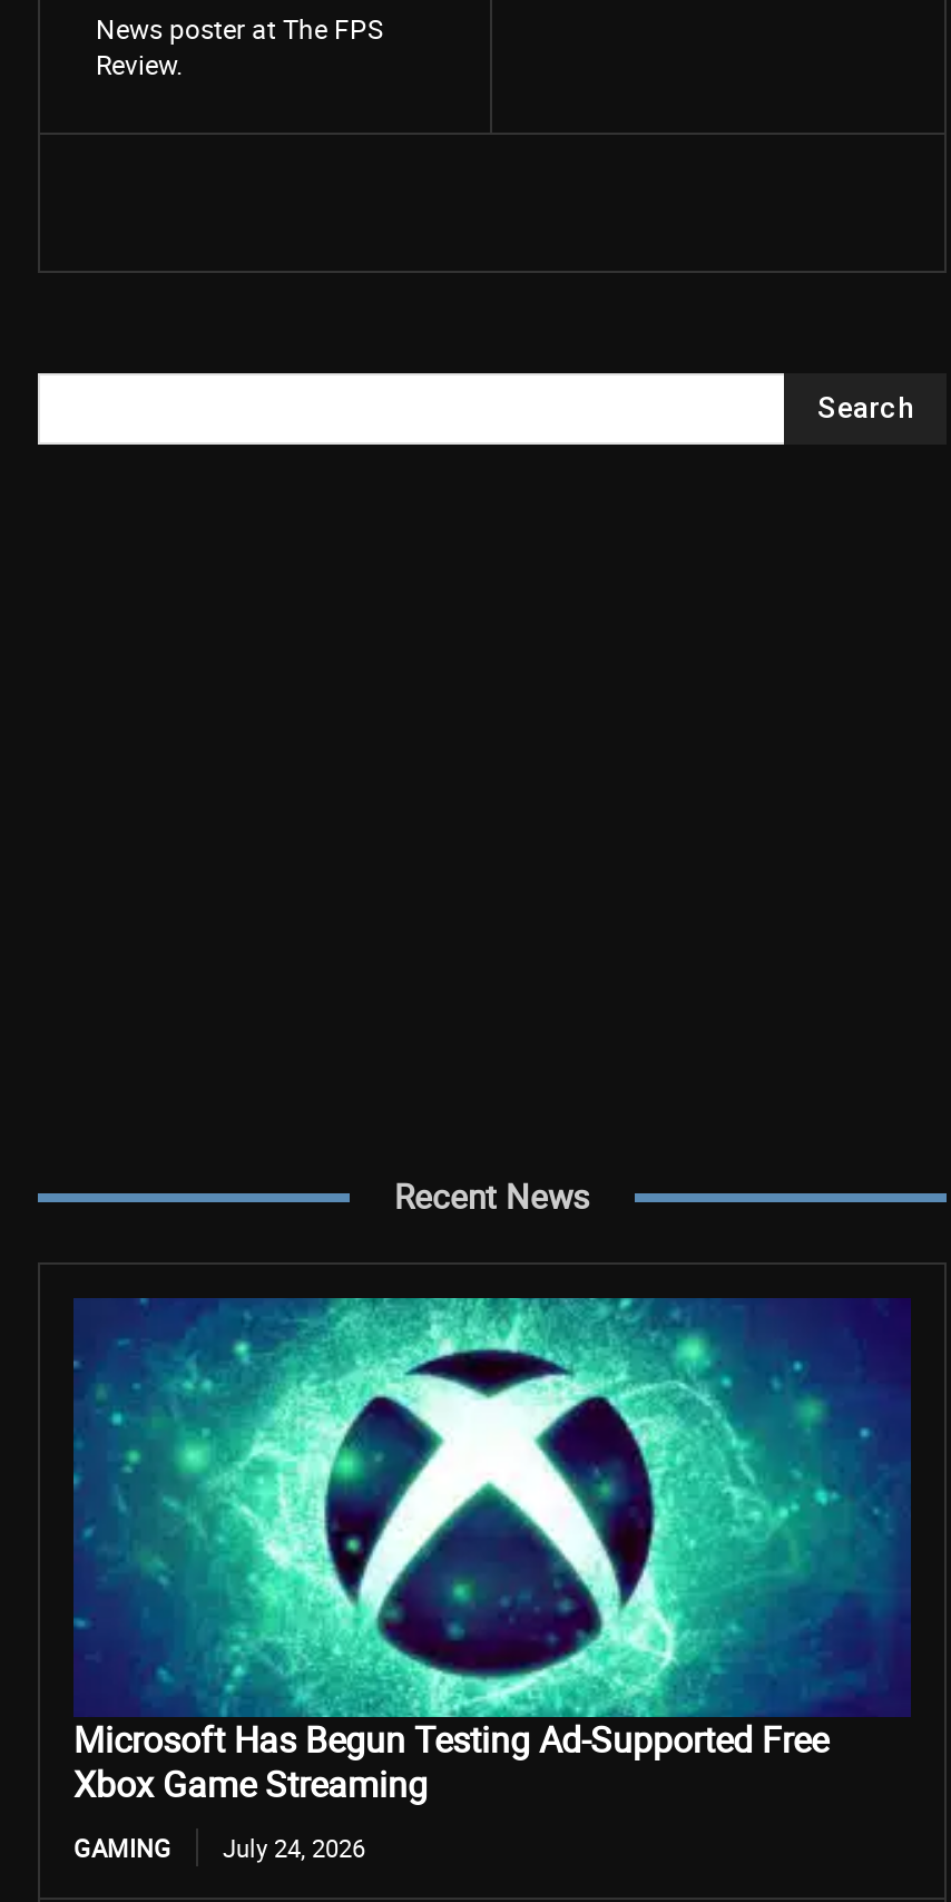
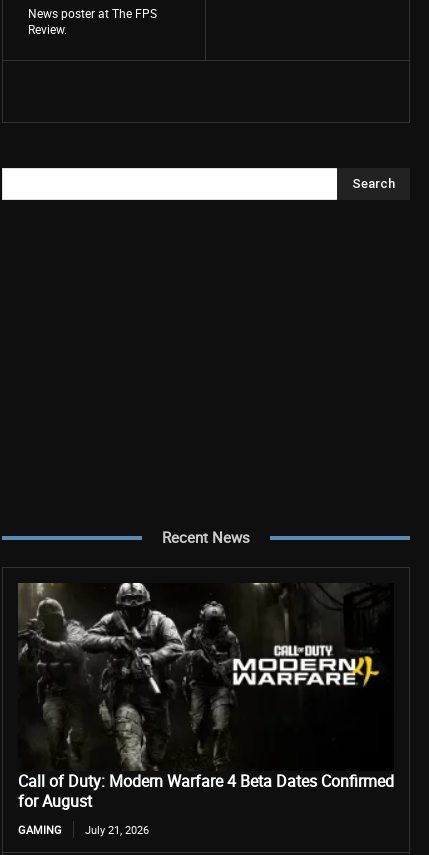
- [image]
- Microsoft Has Begun Testing Ad-Supported Free
- Xbox Game Streaming
+ [image]
+ Call of Duty: Modern Warfare 4 Beta Dates Confirmed
+ for August

- GAMING July 24, 2026
+ GAMING July 21, 2026
